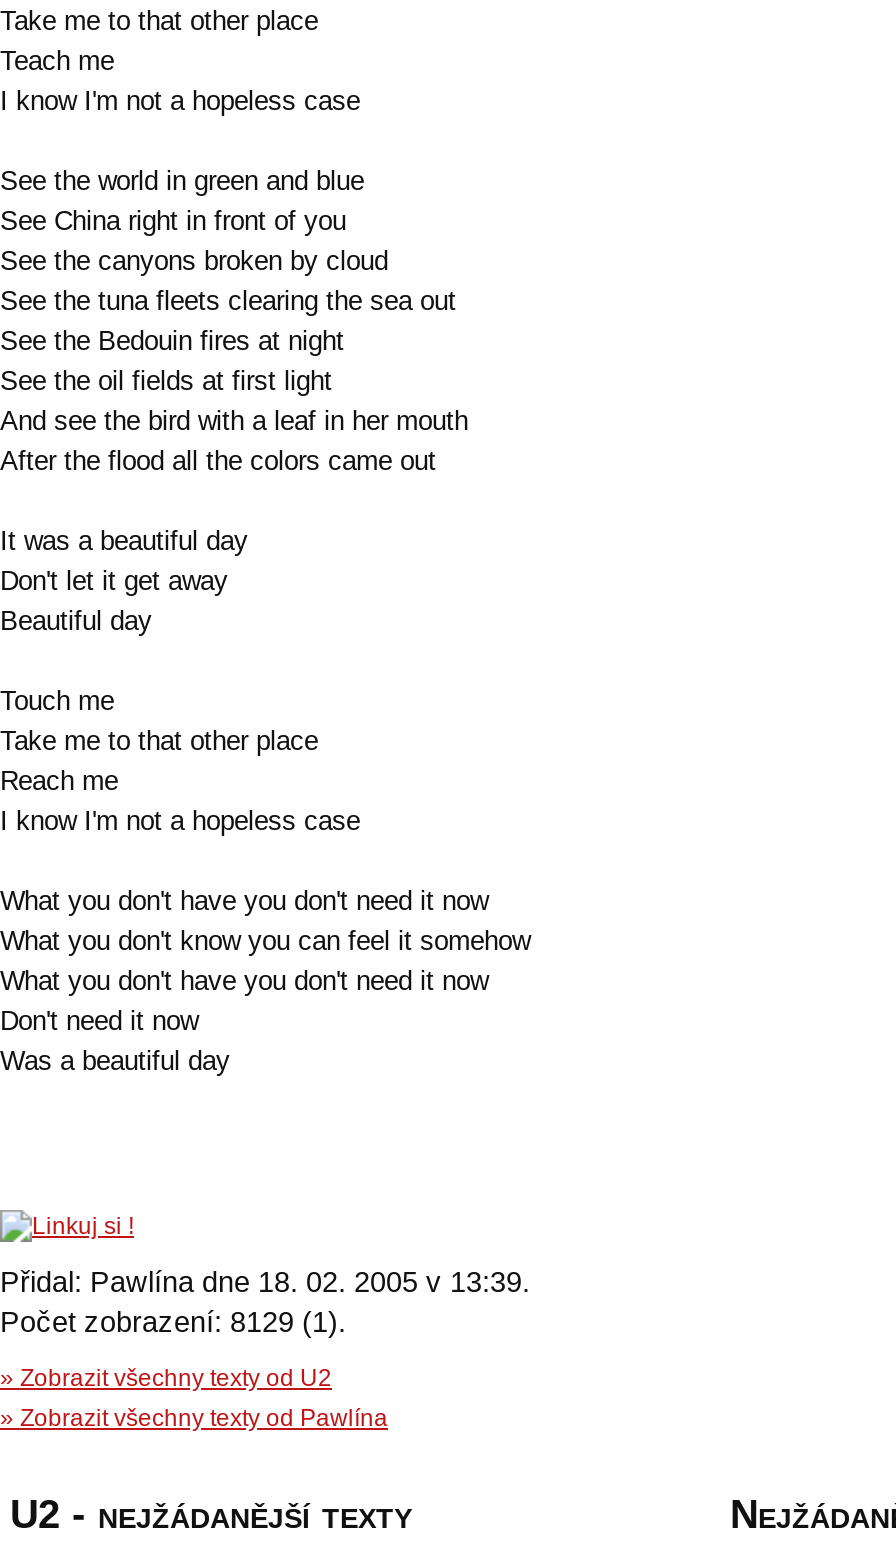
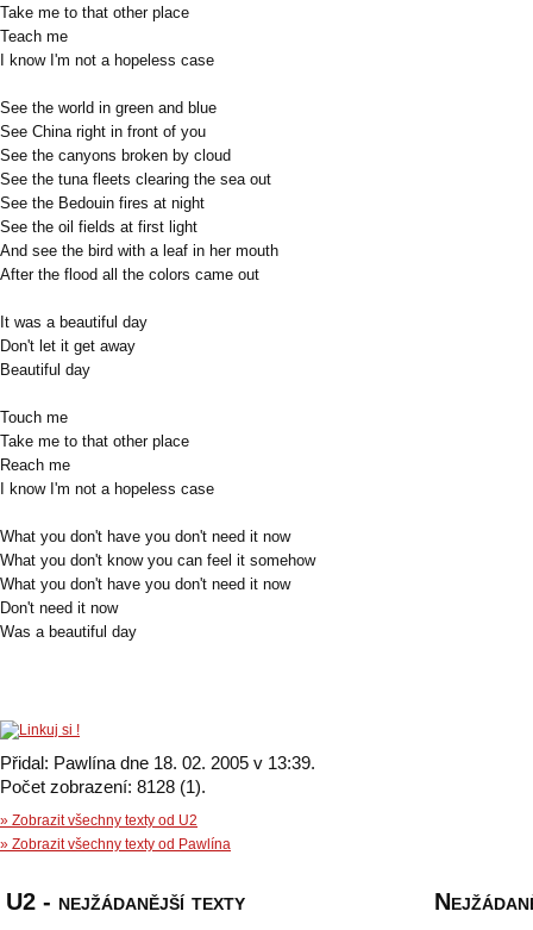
- Počet zobrazení: 8129 (1).
+ Počet zobrazení: 8128 (1).
